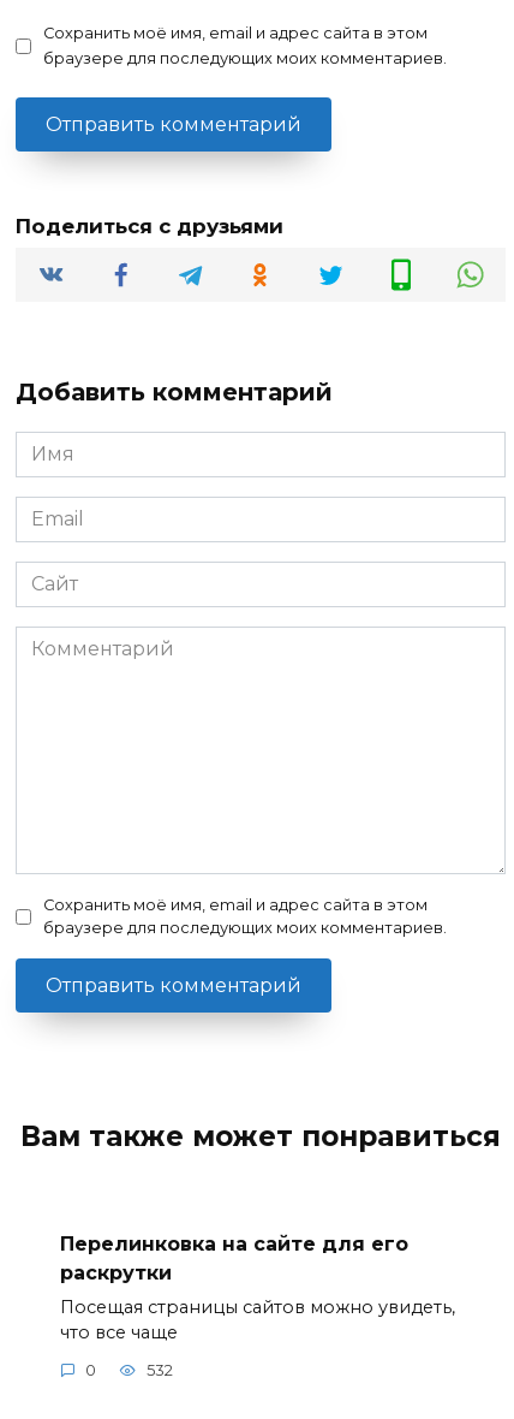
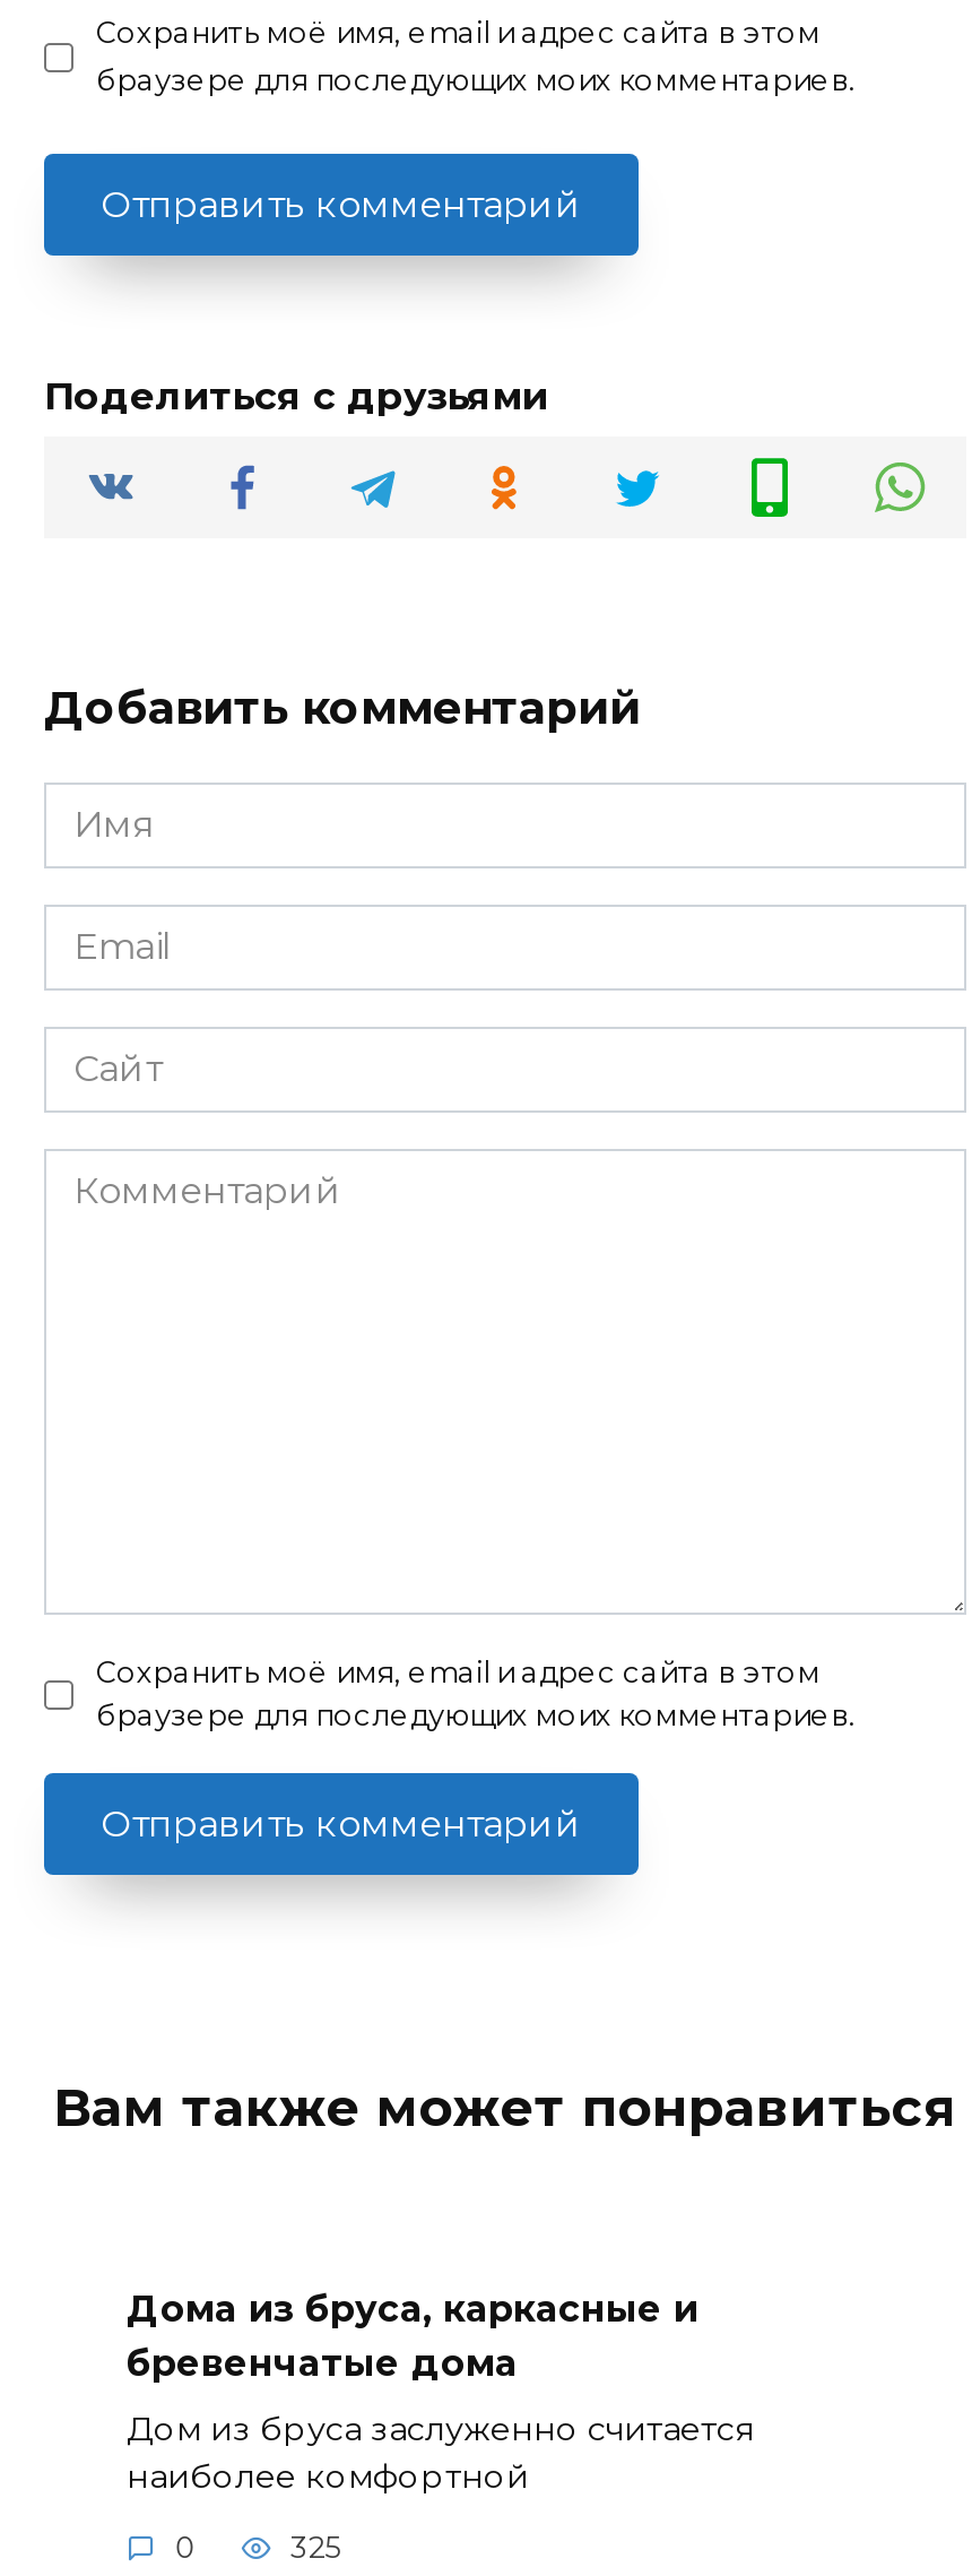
- Перелинковка на сайте для его
- раскрутки
+ Дома из бруса, каркасные и
+ бревенчатые дома

- Посещая страницы сайтов можно увидеть,
- что все чаще
+ Дом из бруса заслуженно считается
+ наиболее комфортной

- 532
+ 325
